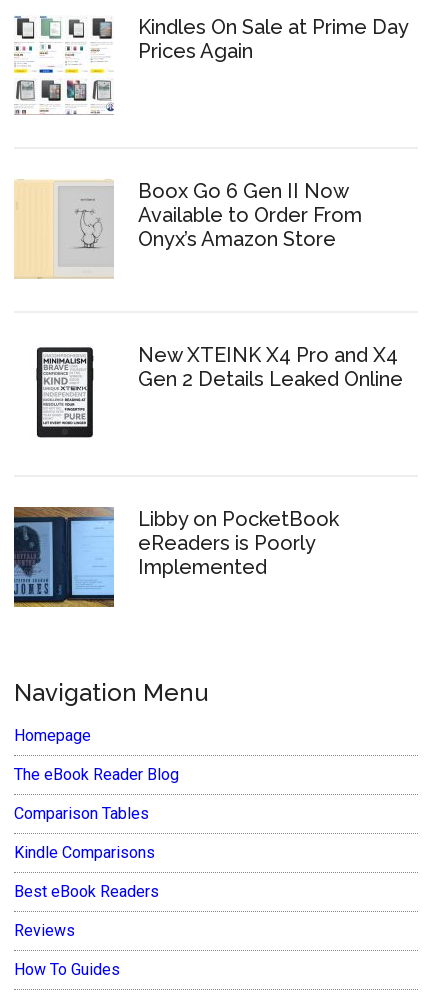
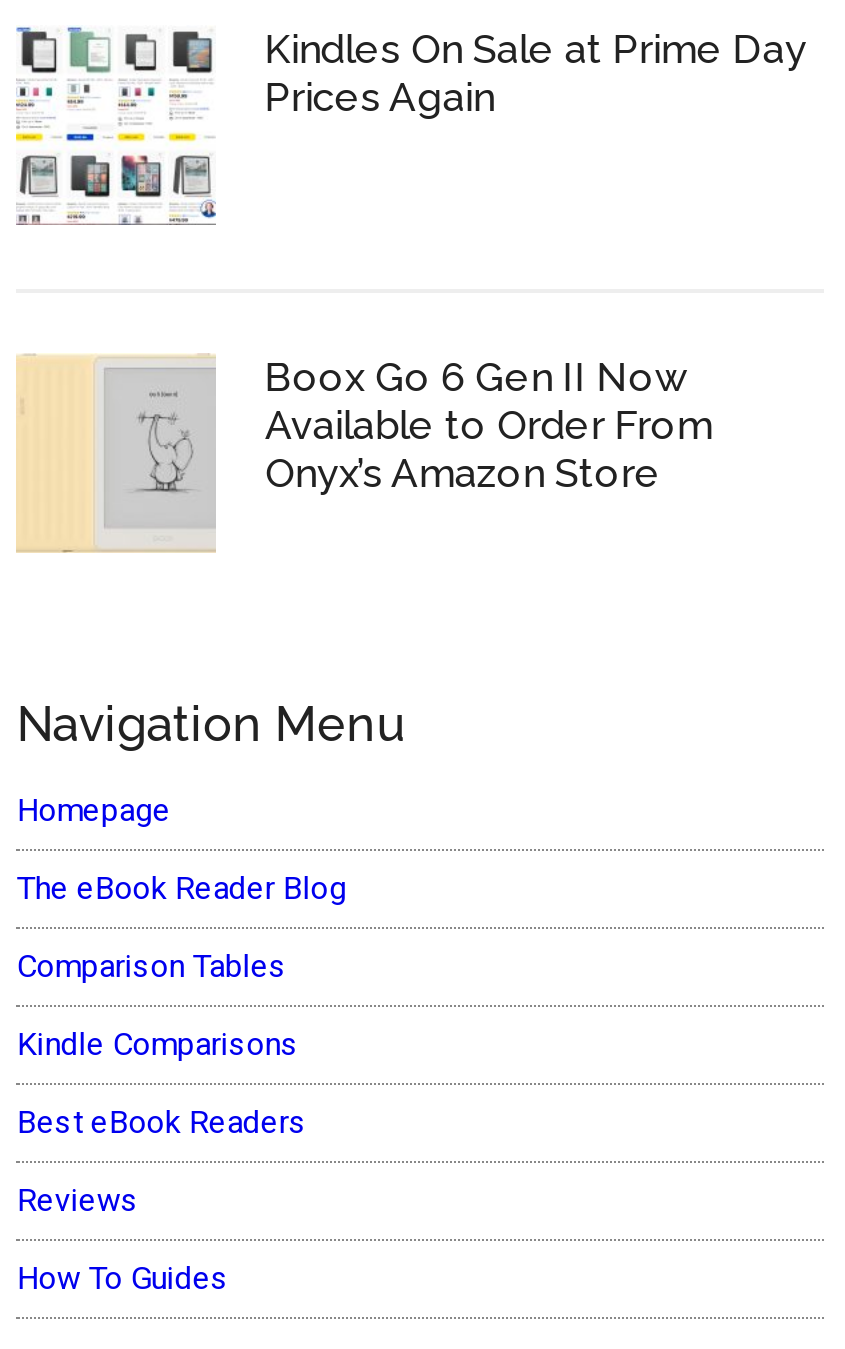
- [image]

- New XTEINK X4 Pro and X4
- Gen 2 Details Leaked Online

- [image]
- Libby on PocketBook
- eReaders is Poorly
- Implemented
